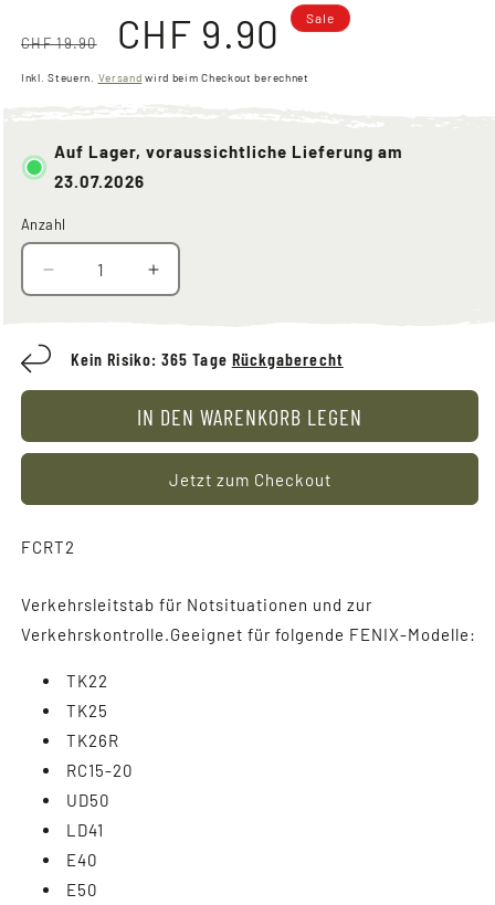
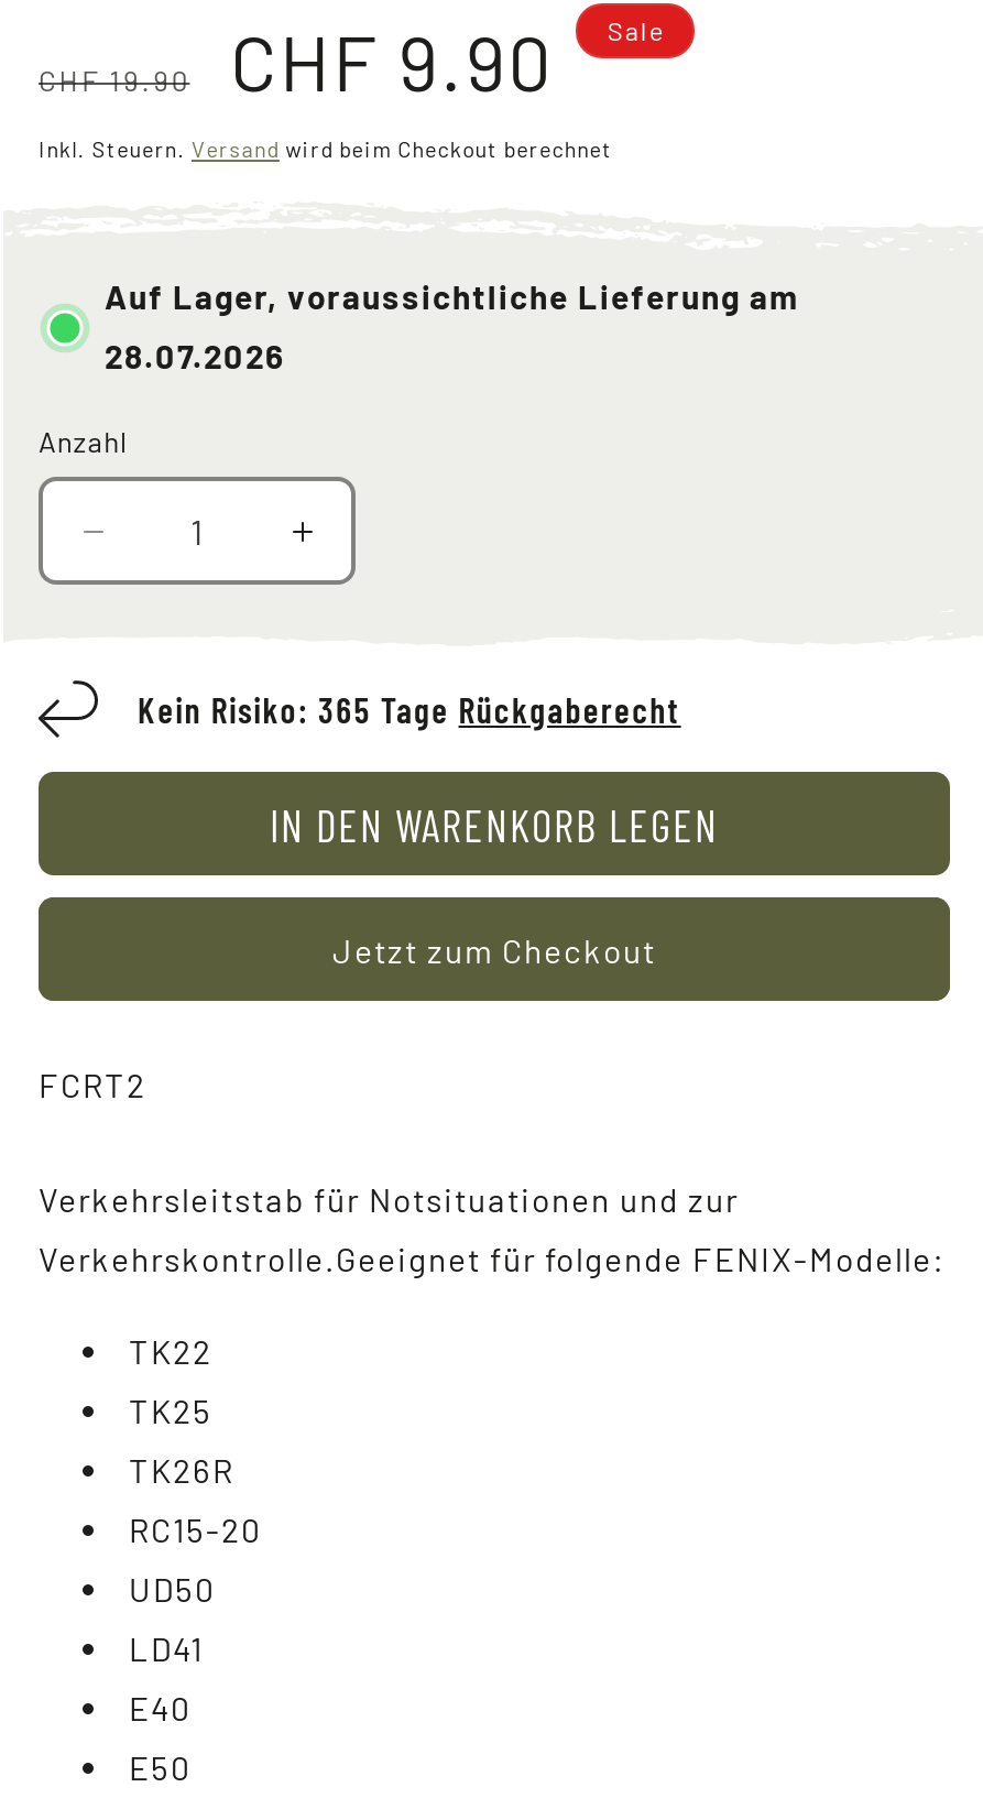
- 23.07.2026
+ 28.07.2026
